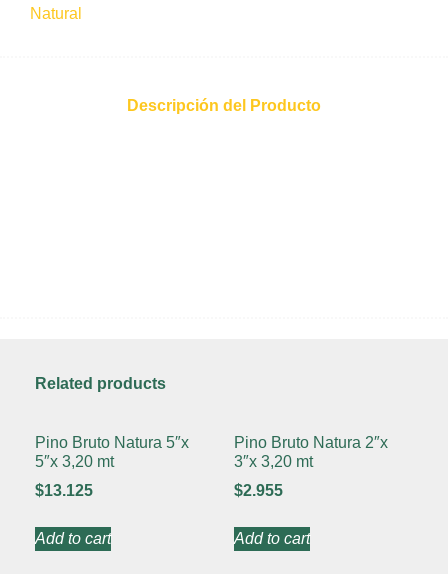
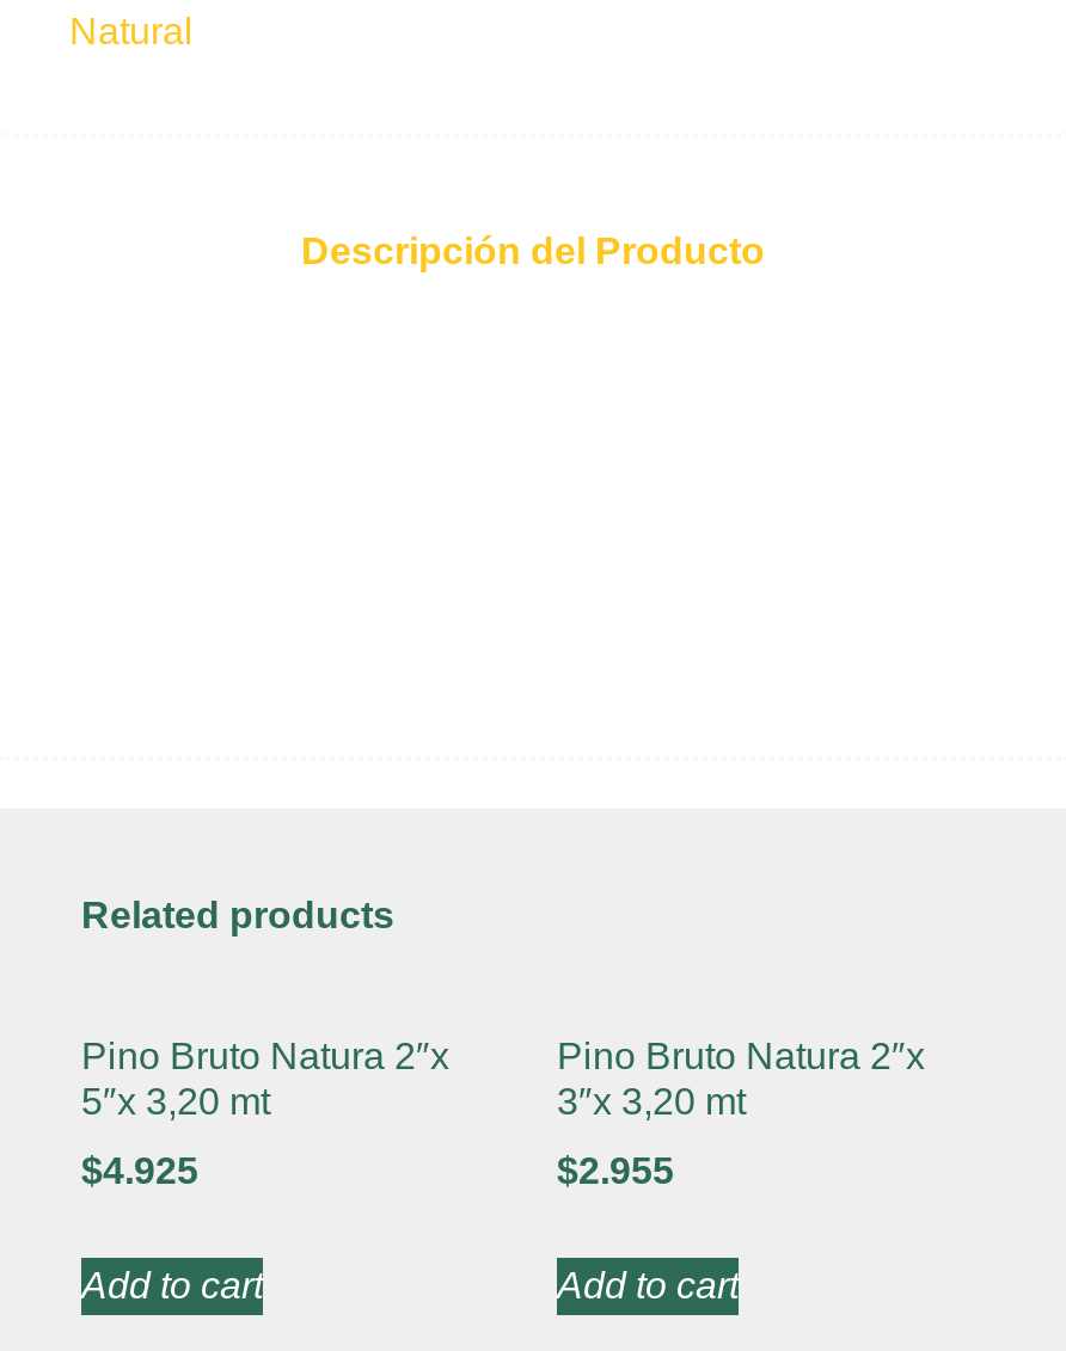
- Pino Bruto Natura 5″x
+ Pino Bruto Natura 2″x

- $13.125
+ $4.925
